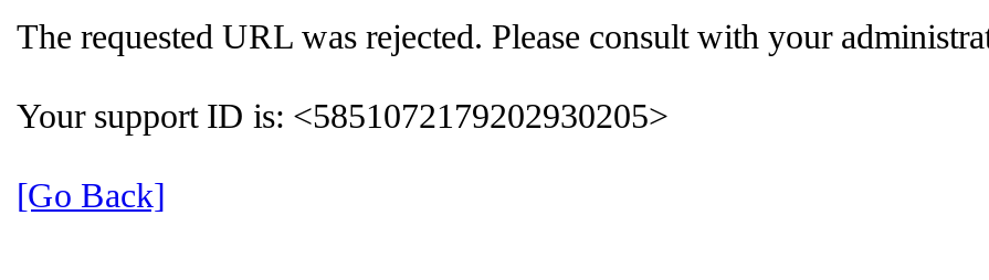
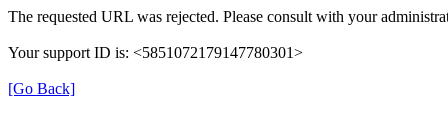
- Your support ID is: <5851072179202930205>
+ Your support ID is: <5851072179147780301>
